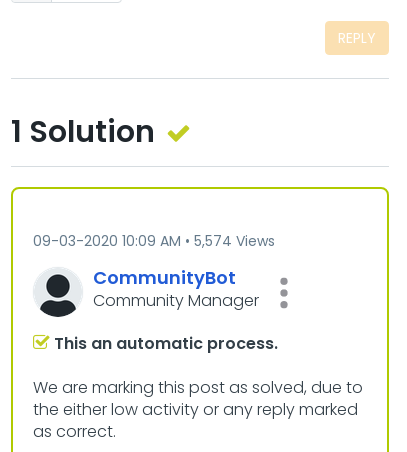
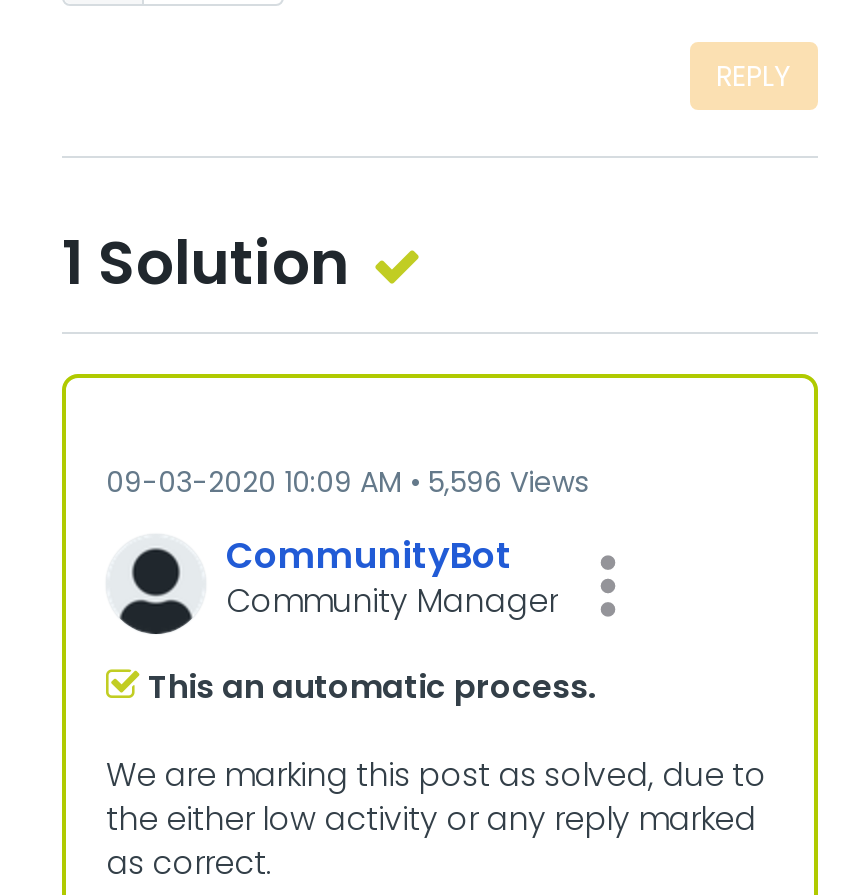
- 09-03-2020 10:09 AM 5,574 Views
+ 09-03-2020 10:09 AM 5,596 Views
